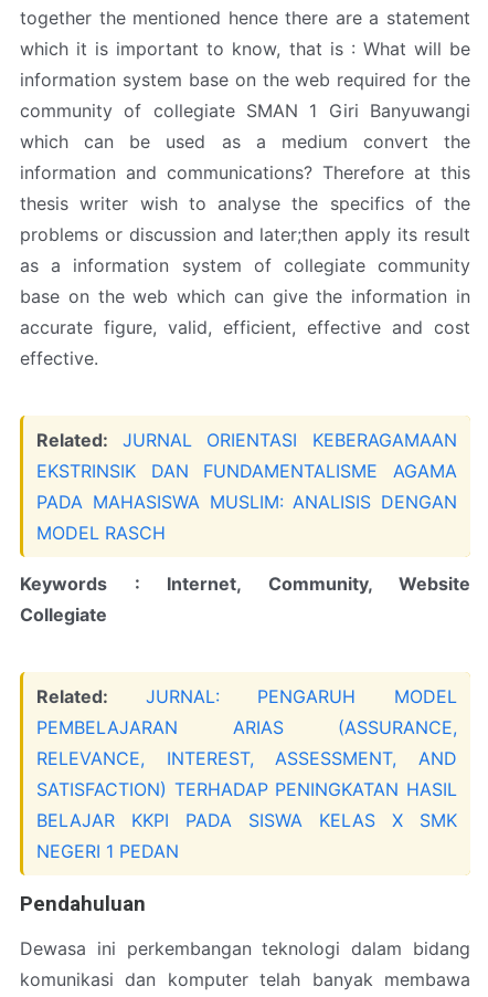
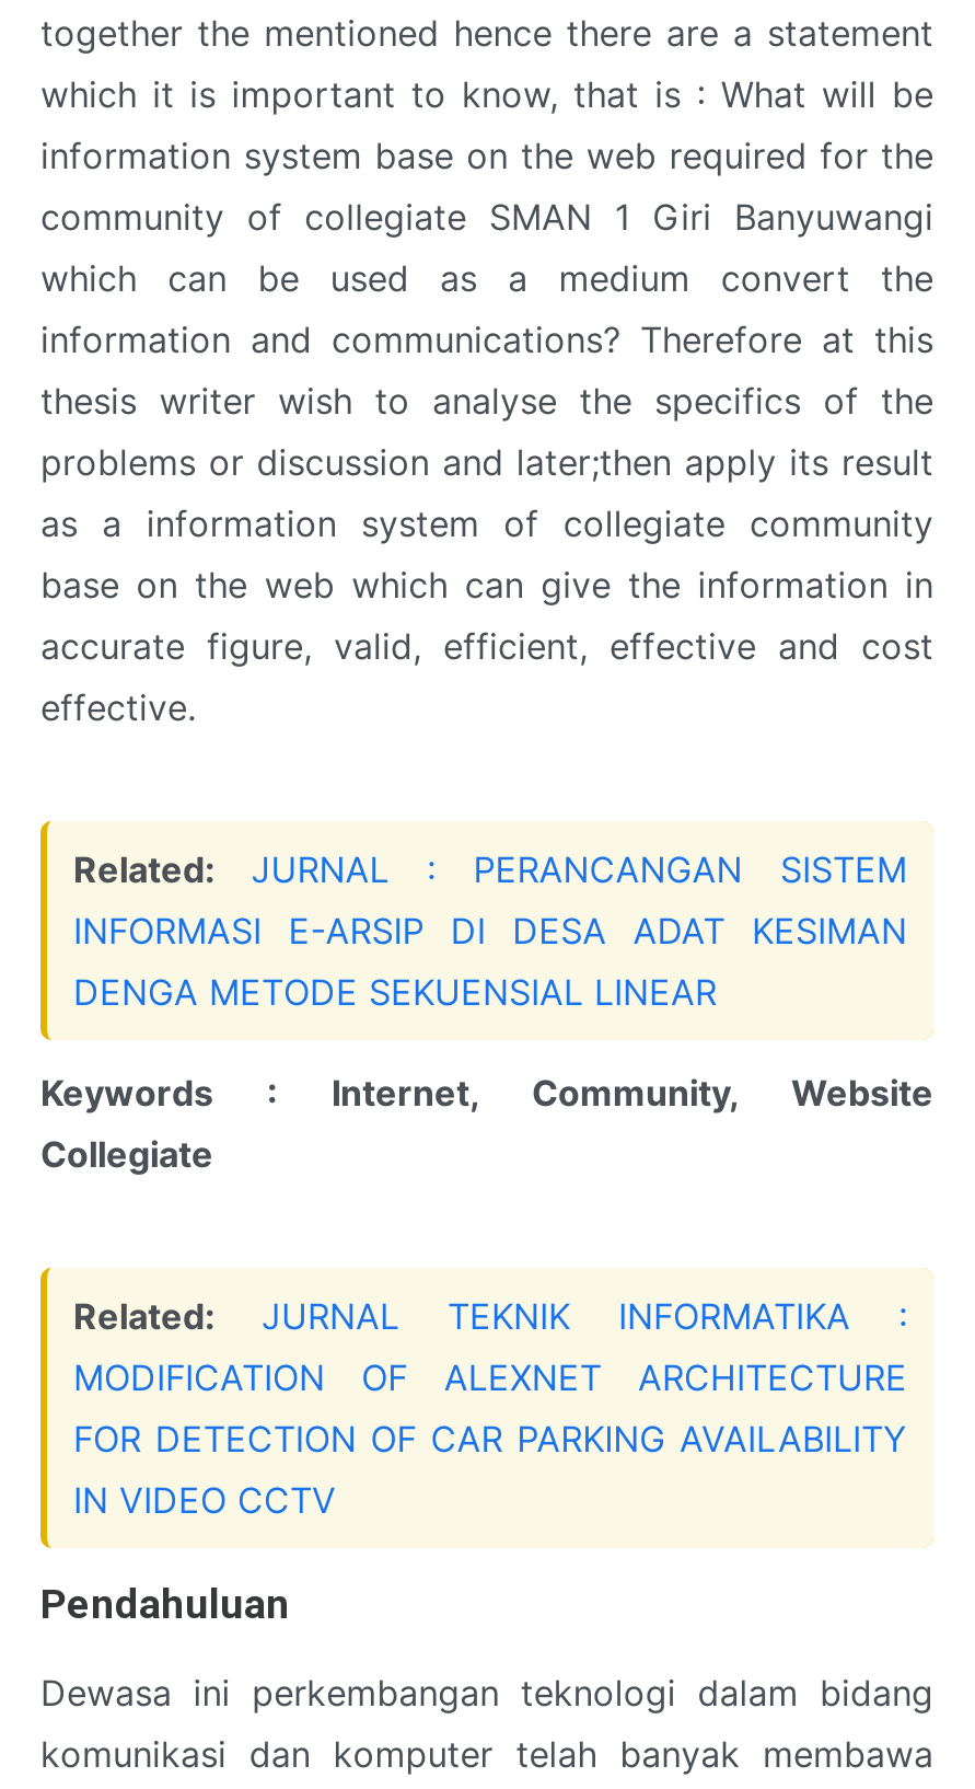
- Related: JURNAL ORIENTASI KEBERAGAMAAN
- EKSTRINSIK DAN FUNDAMENTALISME AGAMA
- PADA MAHASISWA MUSLIM: ANALISIS DENGAN
- MODEL RASCH
+ Related: JURNAL : PERANCANGAN SISTEM
+ INFORMASI E-ARSIP DI DESA ADAT KESIMAN
+ DENGA METODE SEKUENSIAL LINEAR

- Related: JURNAL: PENGARUH MODEL
- PEMBELAJARAN ARIAS (ASSURANCE,
- RELEVANCE, INTEREST, ASSESSMENT, AND
- SATISFACTION) TERHADAP PENINGKATAN HASIL
- BELAJAR KKPI PADA SISWA KELAS X SMK
- NEGERI 1 PEDAN
+ Related: JURNAL TEKNIK INFORMATIKA :
+ MODIFICATION OF ALEXNET ARCHITECTURE
+ FOR DETECTION OF CAR PARKING AVAILABILITY
+ IN VIDEO CCTV
